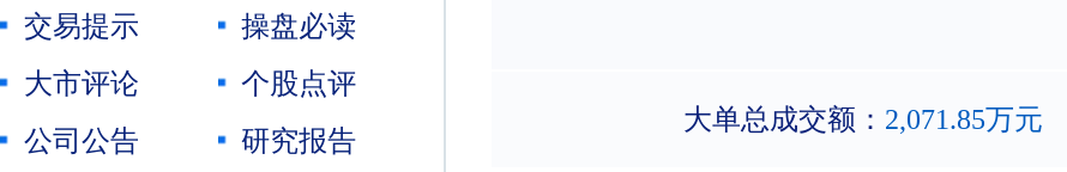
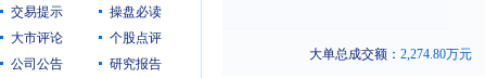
- 大单总成交额：2,071.85万元
+ 大单总成交额：2,274.80万元
